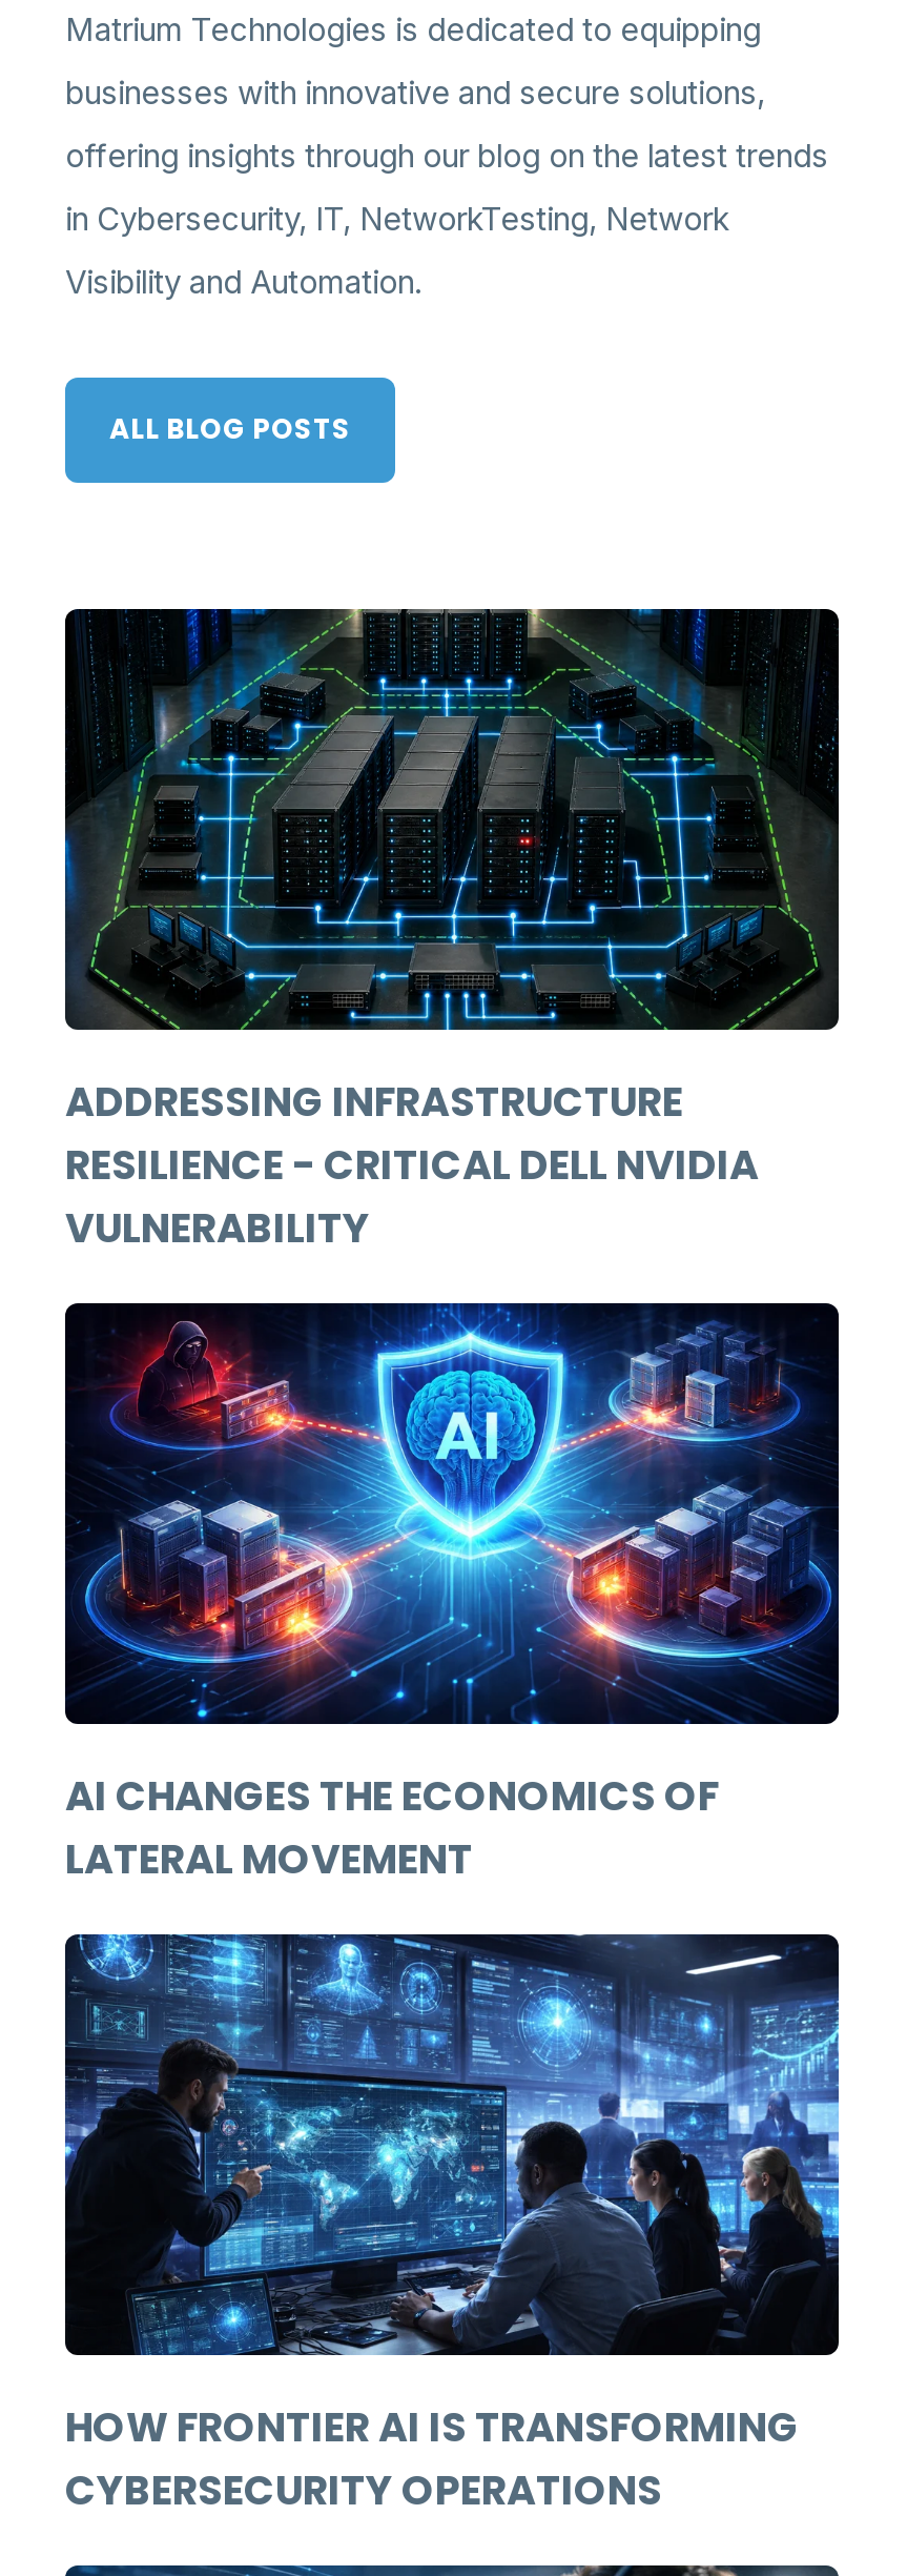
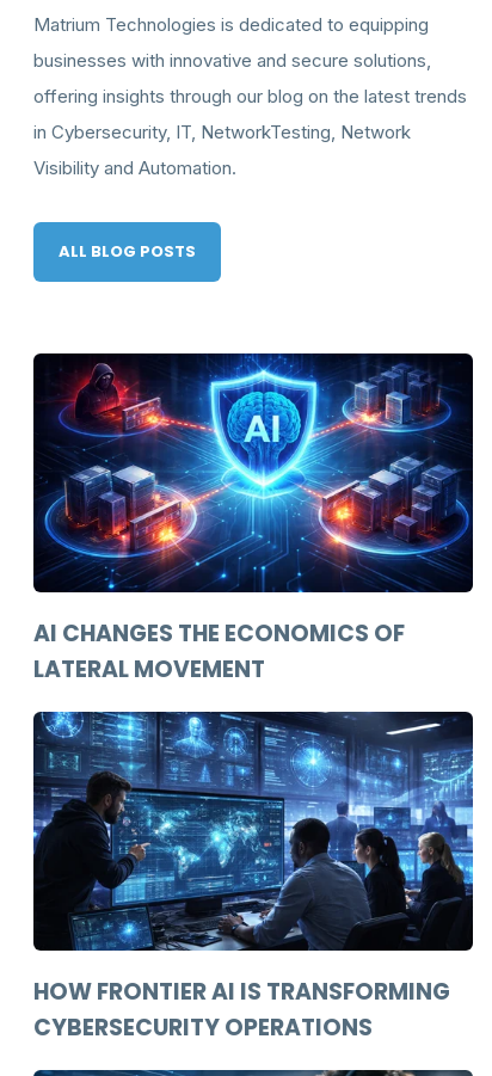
- [image]
- ADDRESSING INFRASTRUCTURE
- RESILIENCE - CRITICAL DELL NVIDIA
- VULNERABILITY
